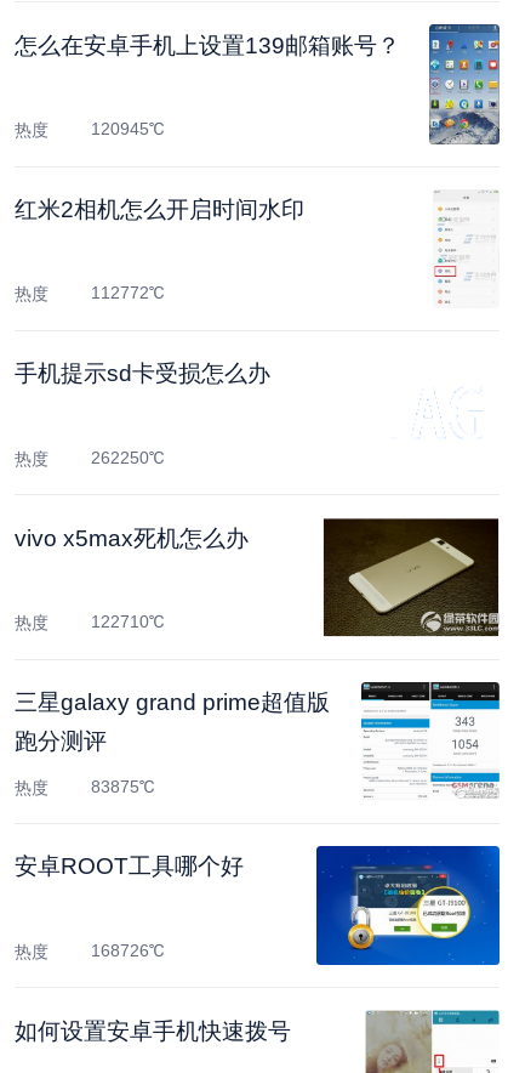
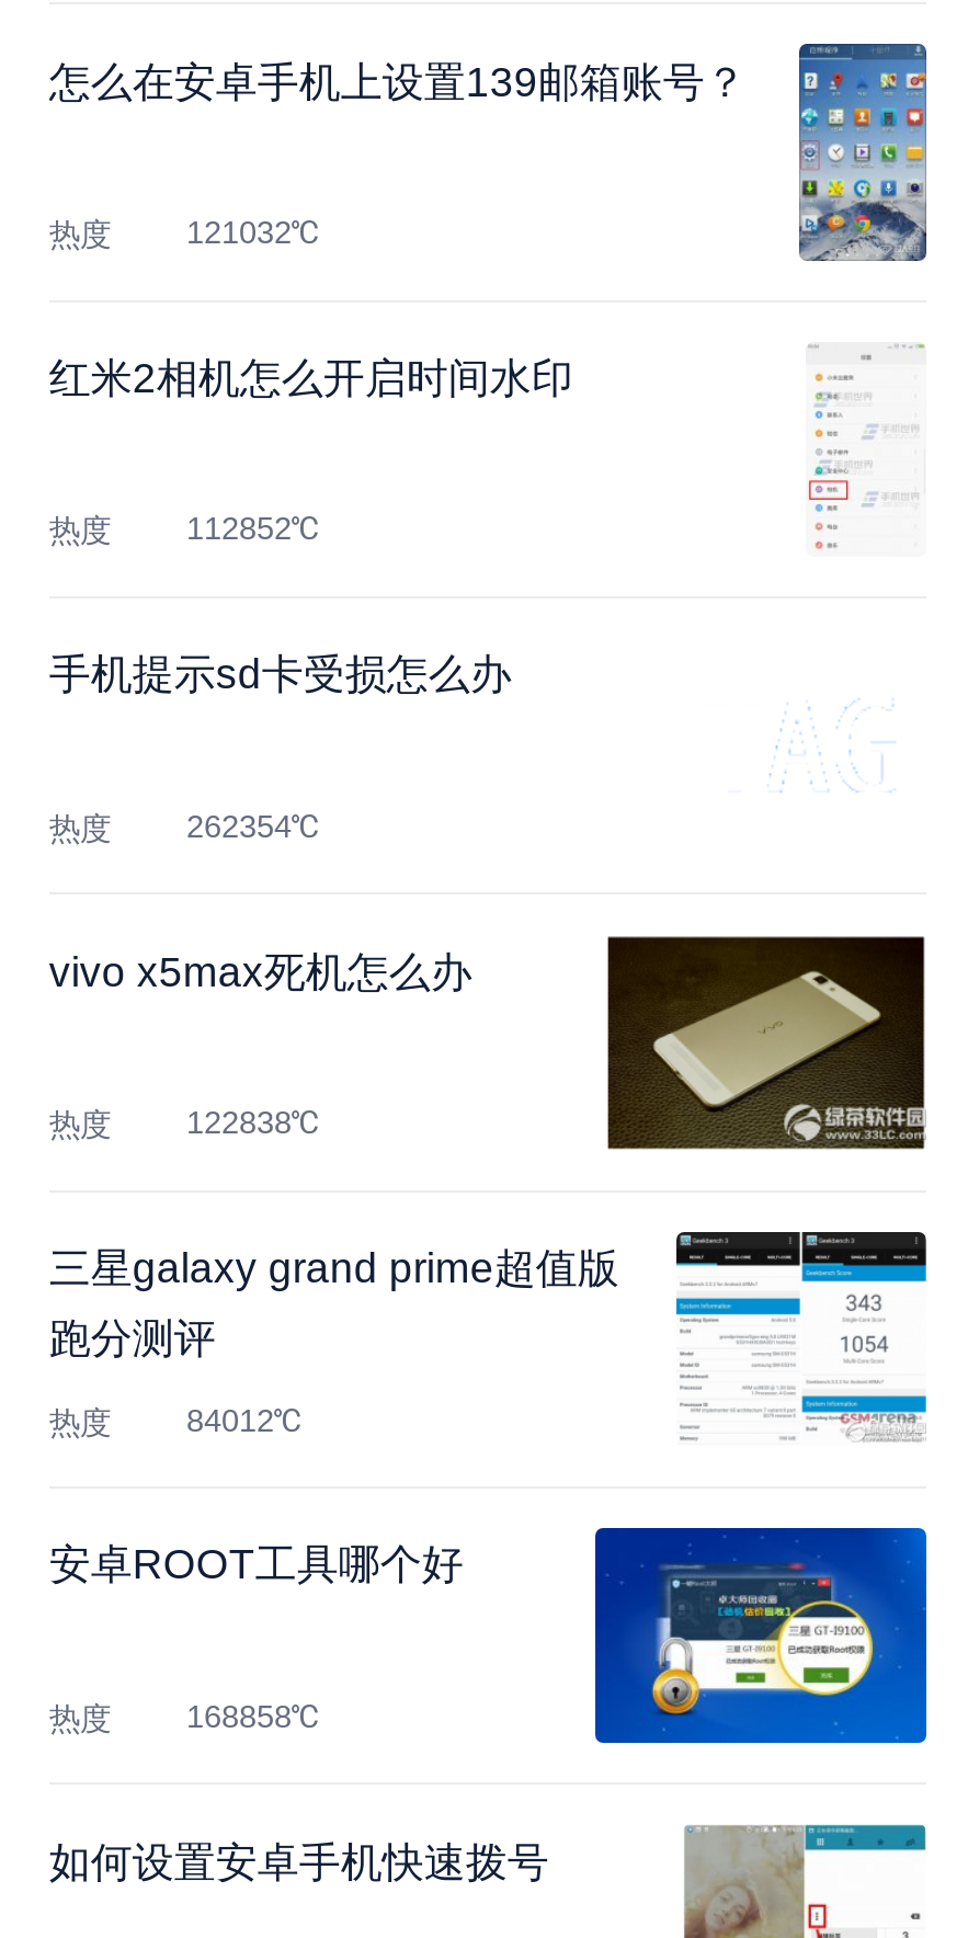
- 120945℃
+ 121032℃

- 112772℃
+ 112852℃

- 262250℃
+ 262354℃

- 122710℃
+ 122838℃

- 83875℃
+ 84012℃

- 168726℃
+ 168858℃
